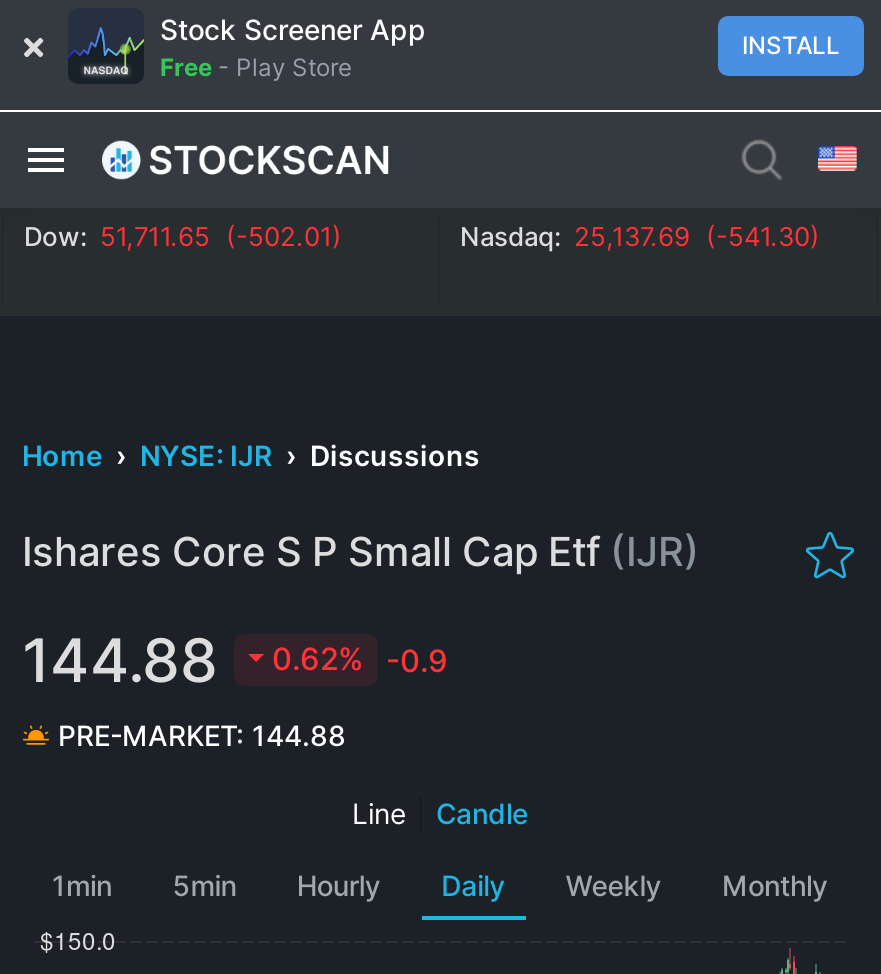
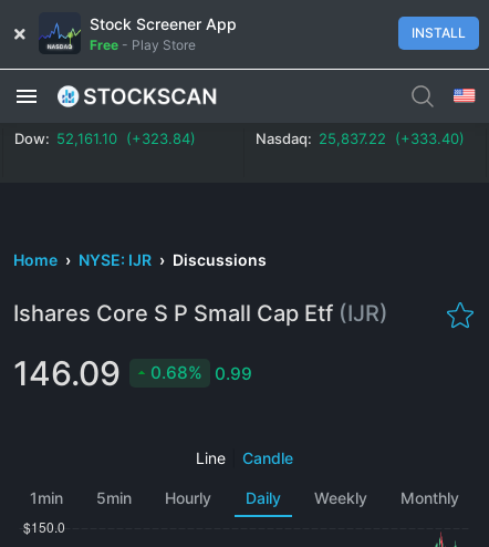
- Dow: 51,711.65 (-502.01)
+ Dow: 52,161.10 (+323.84)

- Nasdaq: 25,137.69 (-541.30)
+ Nasdaq: 25,837.22 (+333.40)

- 144.88
- 0.62% -0.9
- PRE-MARKET: 144.88
+ 146.09
+ 0.68% 0.99
